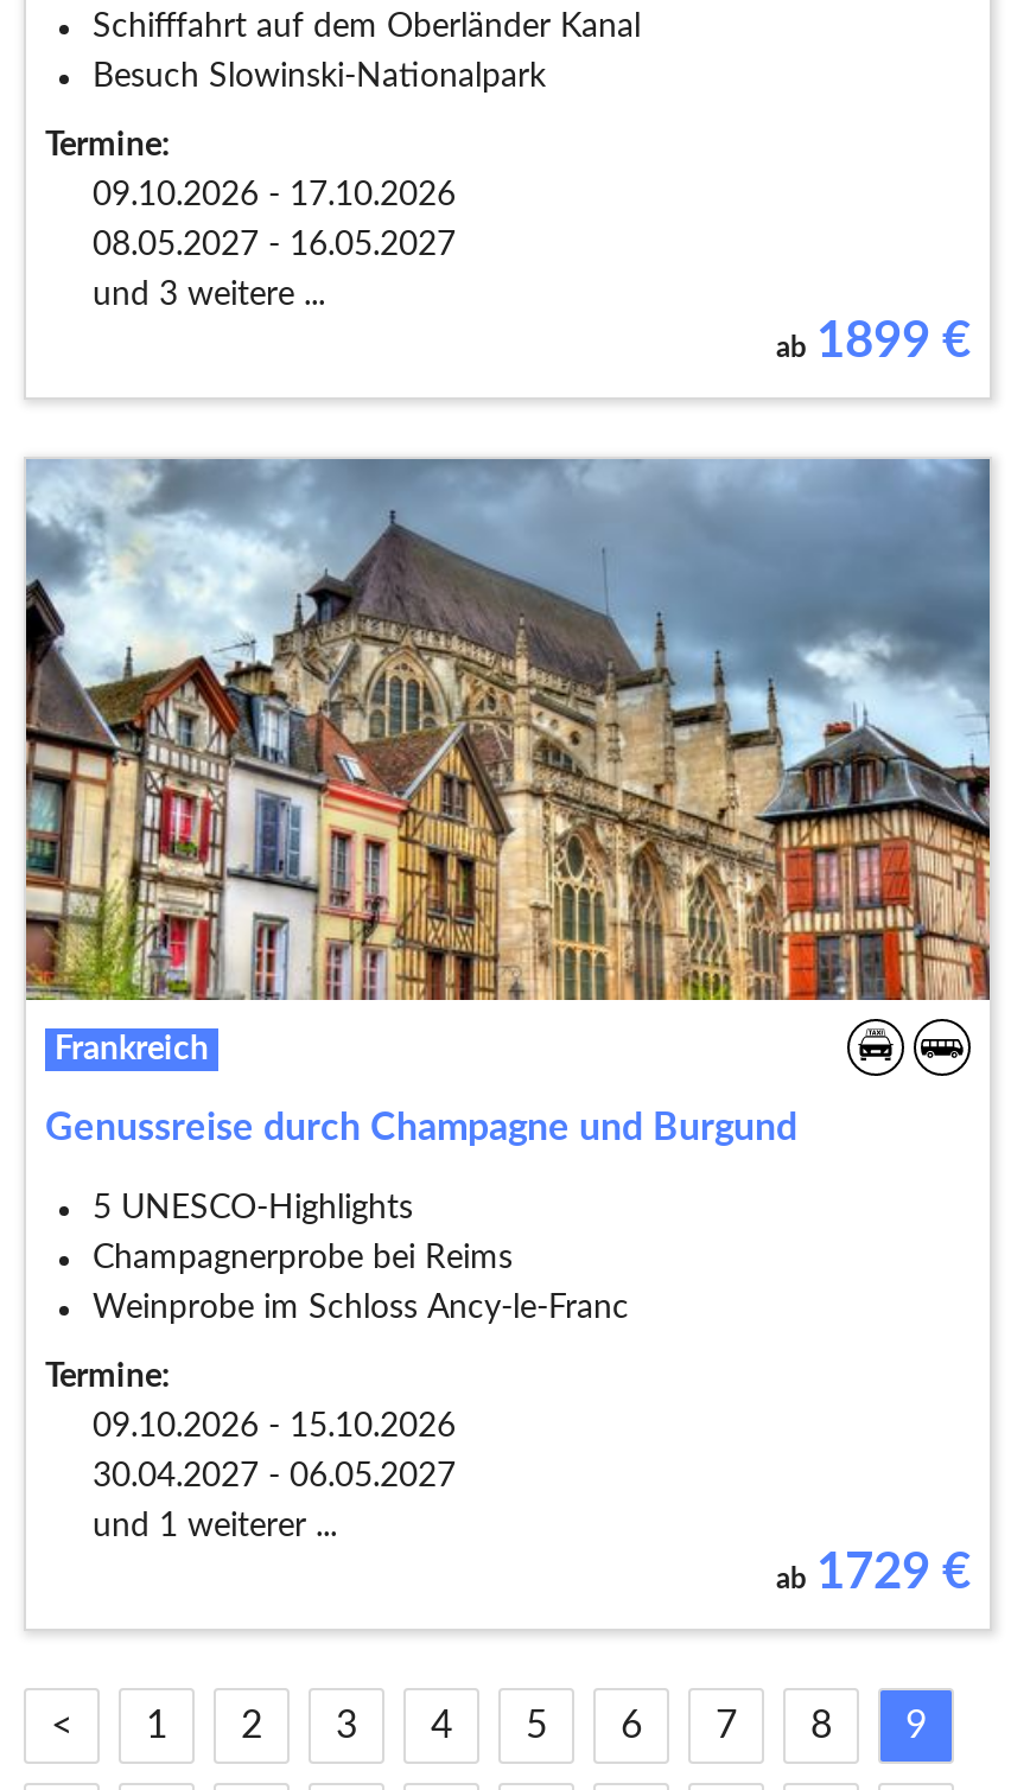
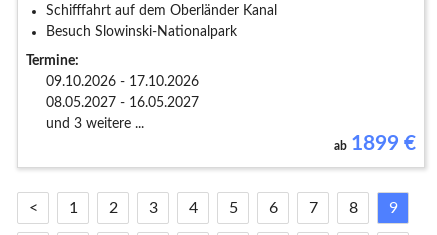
- [image]
- Frankreich
- Genussreise durch Champagne und Burgund
- 5 UNESCO-Highlights
- Champagnerprobe bei Reims
- Weinprobe im Schloss Ancy-le-Franc
- Termine:
- 09.10.2026 - 15.10.2026
- 30.04.2027 - 06.05.2027
- und 1 weiterer ...
- ab 1729 €
